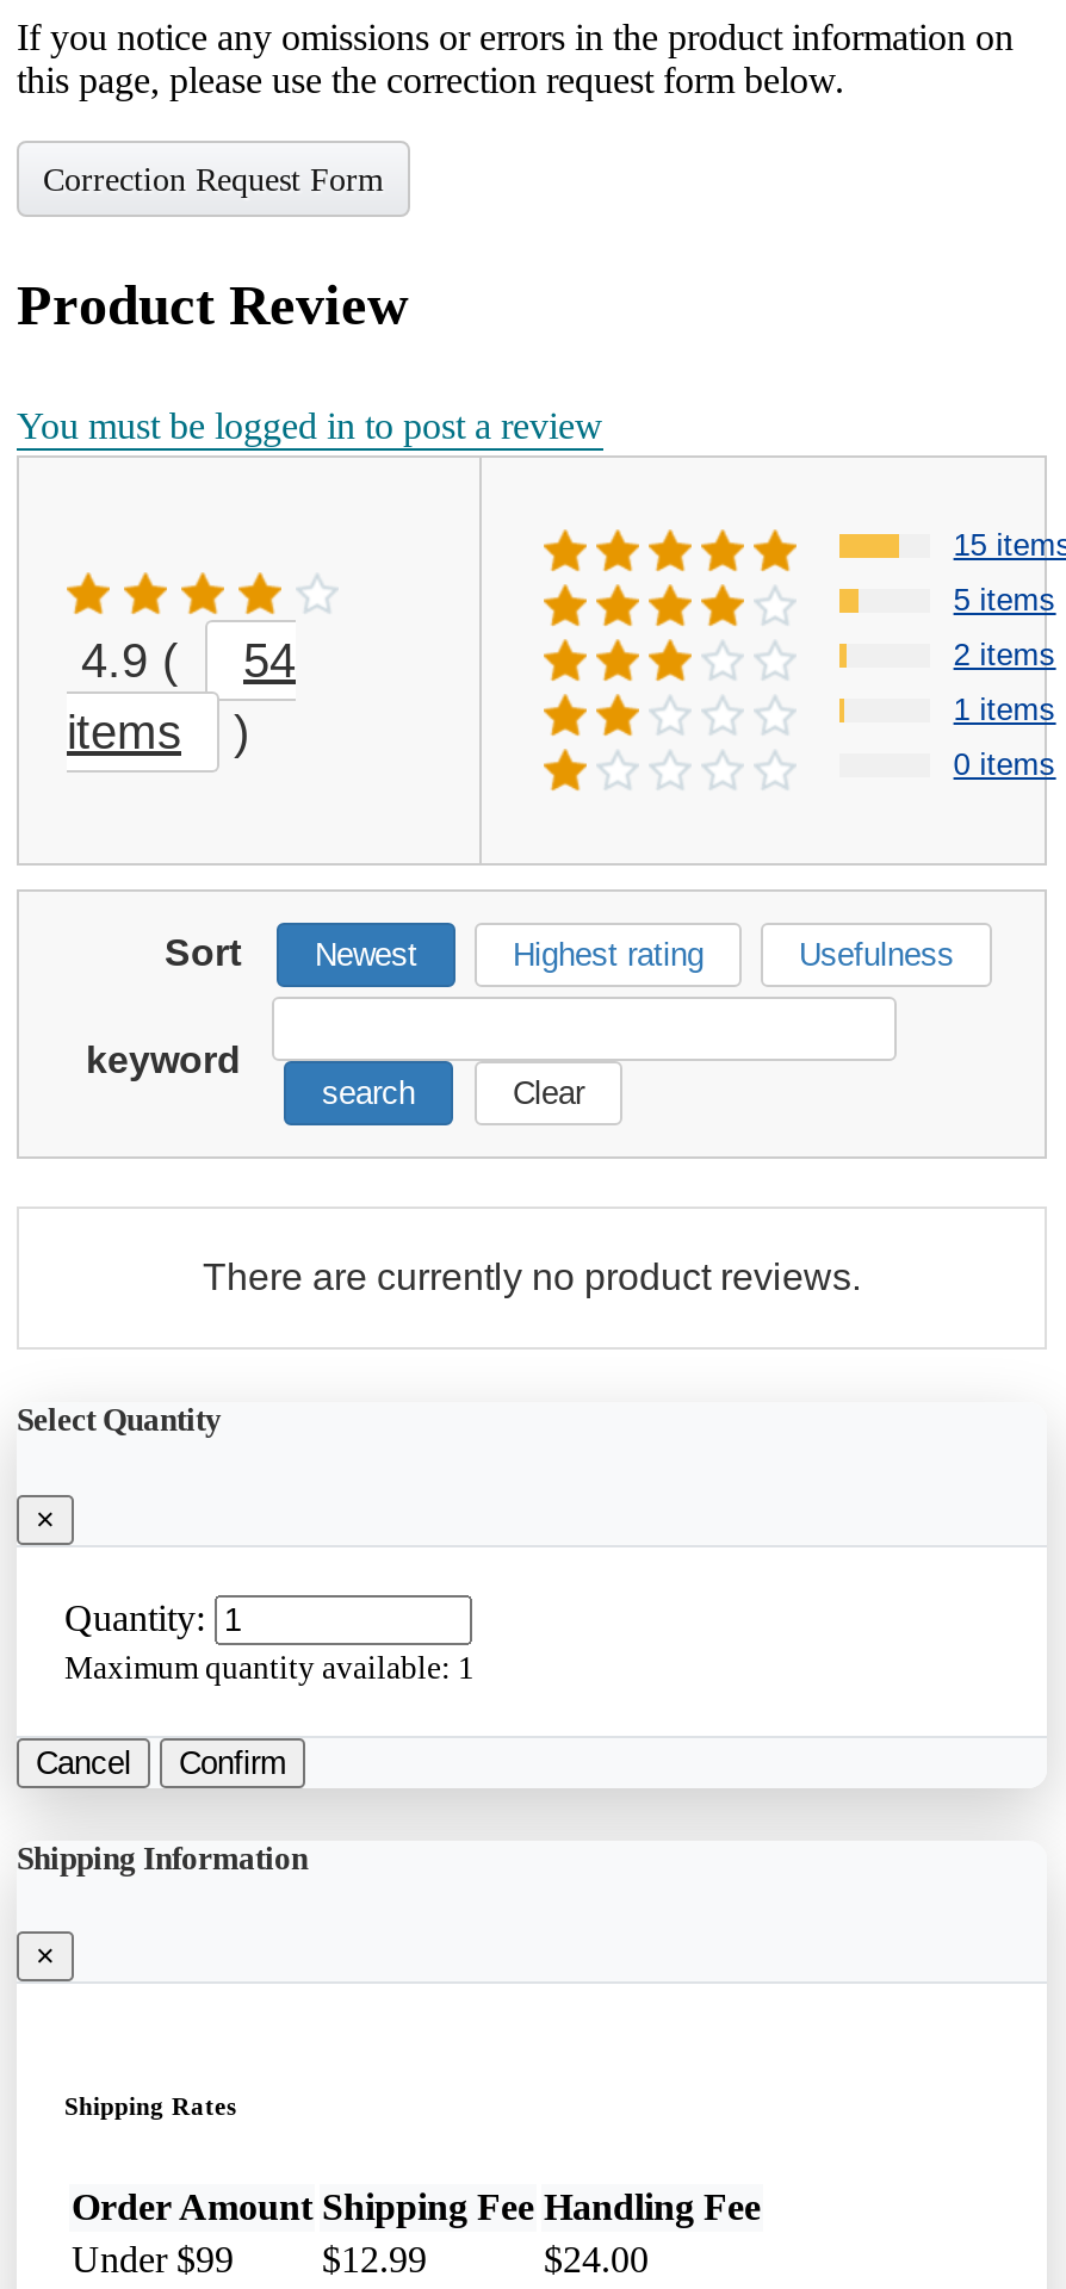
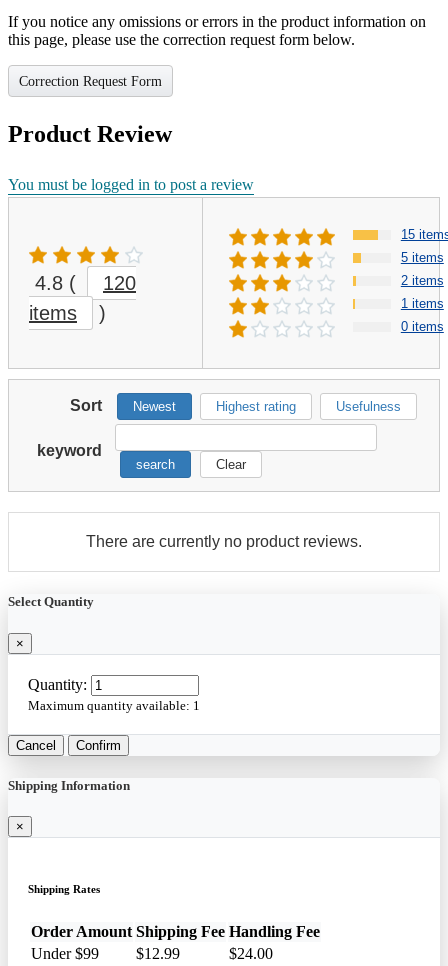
- 4.9 (
+ 4.8 (

- 54
+ 120
